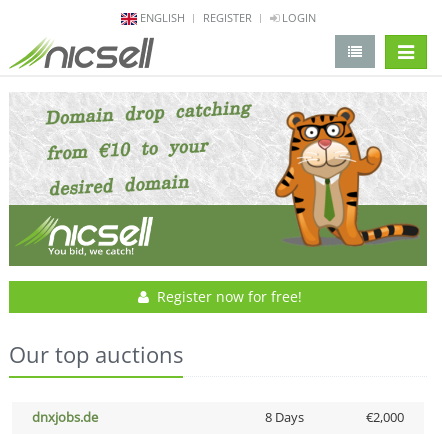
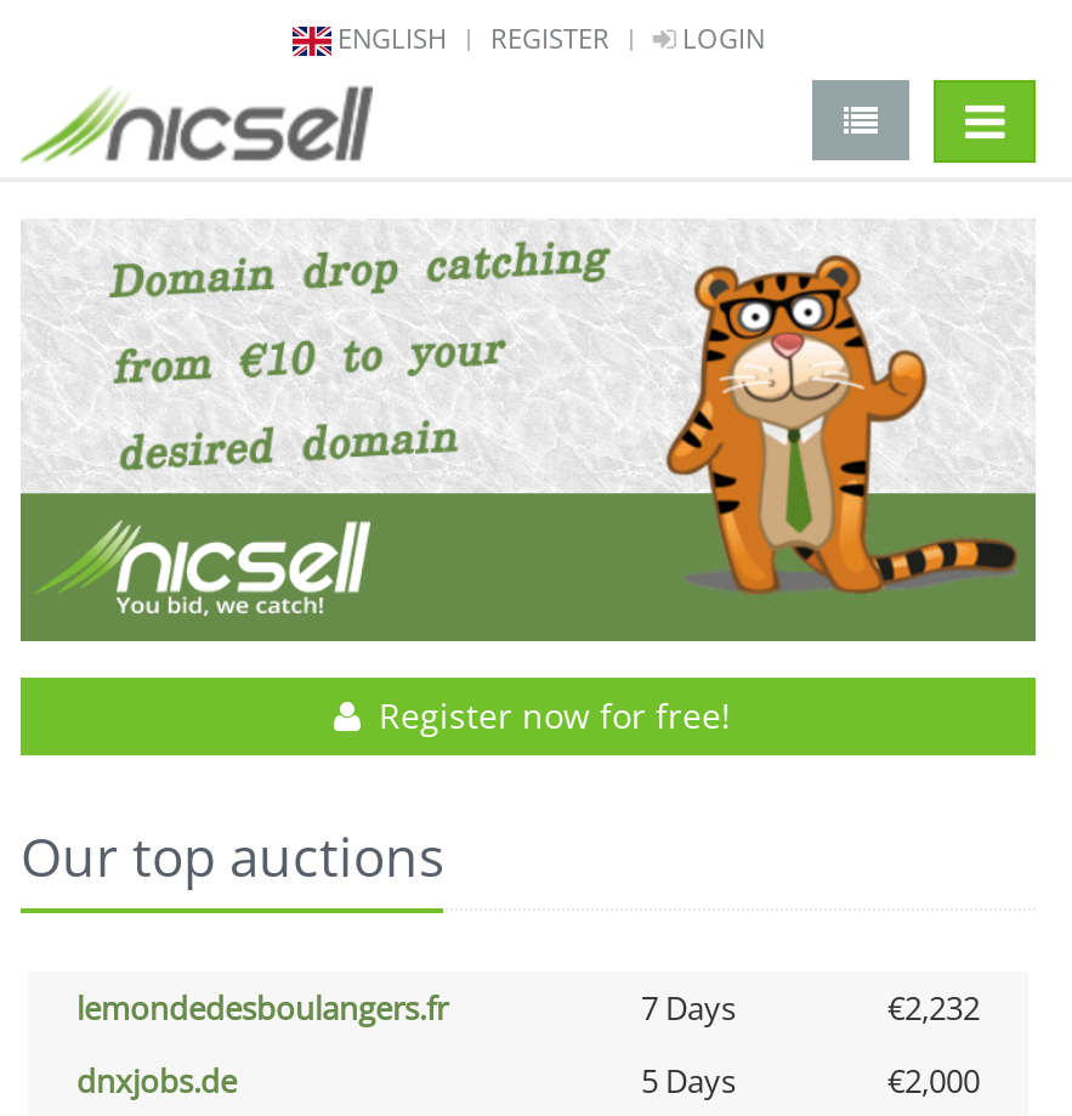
+ lemondedesboulangers.fr
+ 7 Days
+ €2,232

- 8 Days
+ 5 Days
